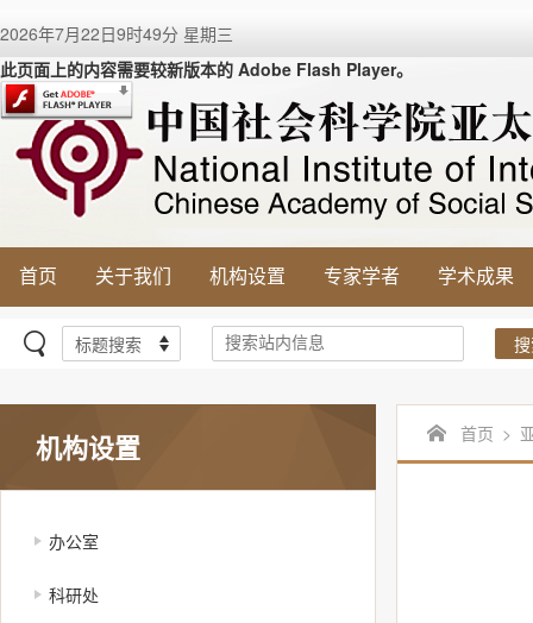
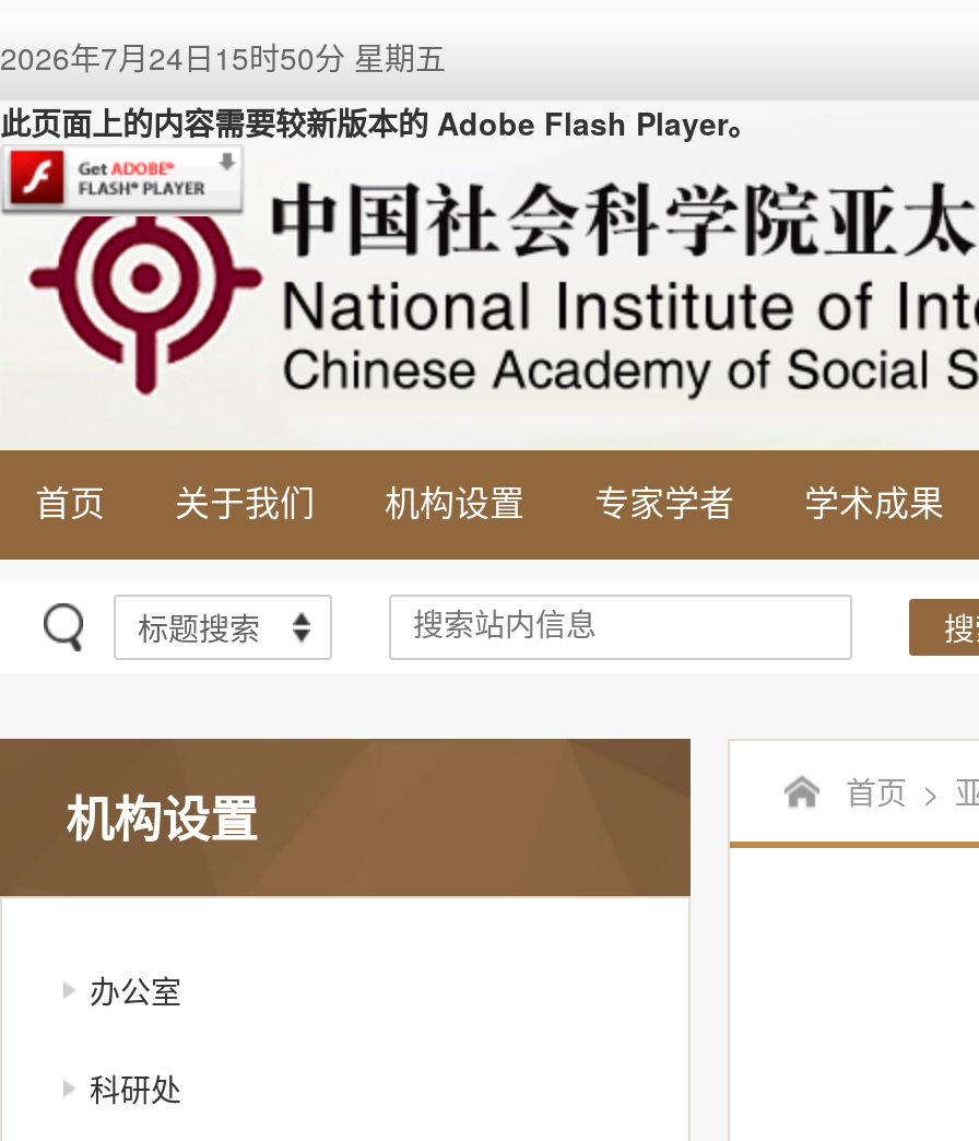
- 2026年7月22日9时49分 星期三
+ 2026年7月24日15时50分 星期五
